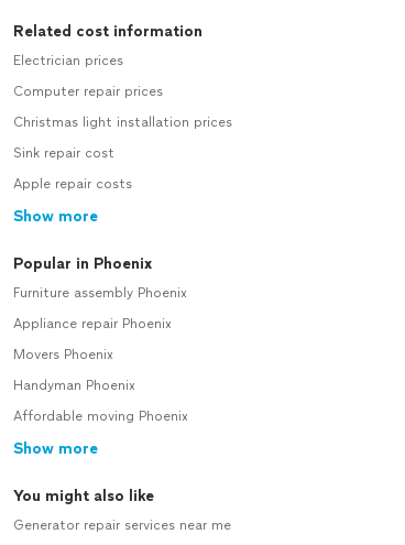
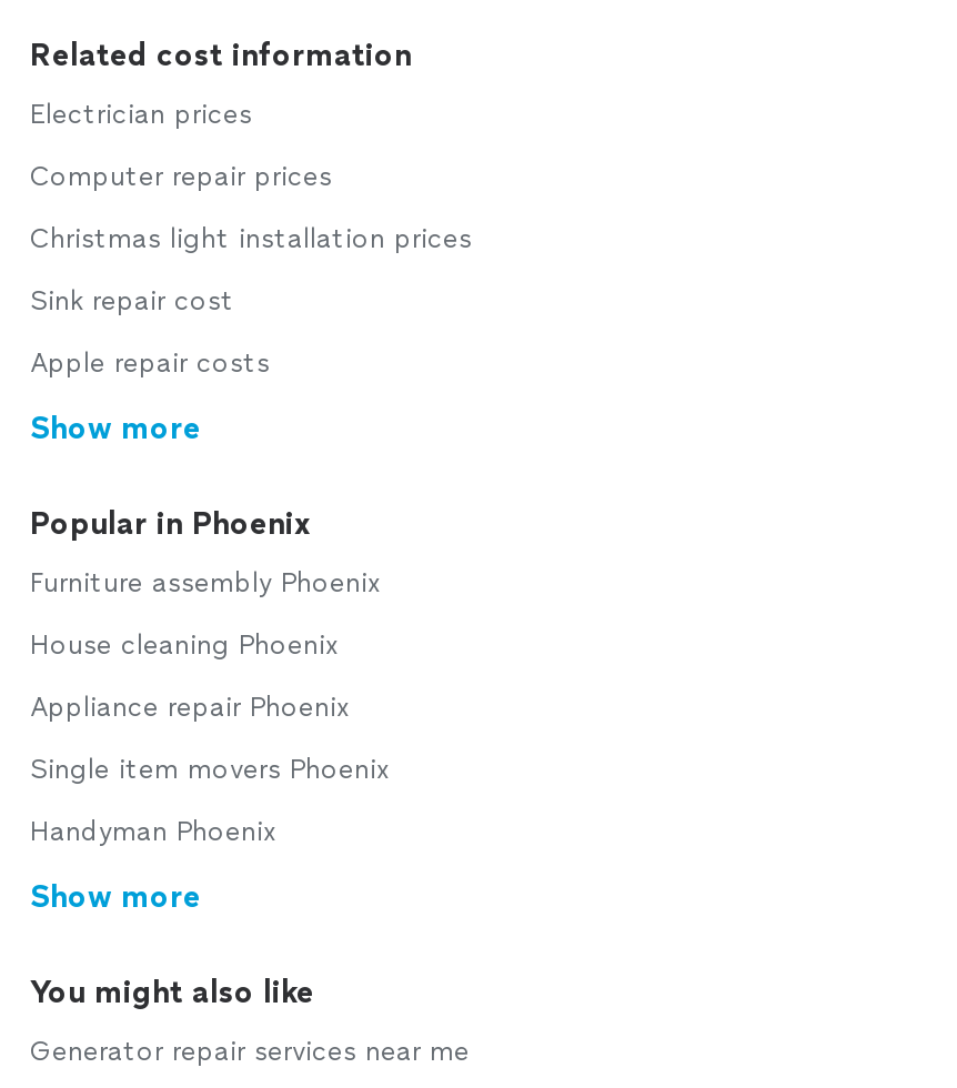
+ House cleaning Phoenix

moved down: Appliance repair Phoenix

- Movers Phoenix
+ Single item movers Phoenix

moved down: Handyman Phoenix

- Affordable moving Phoenix
